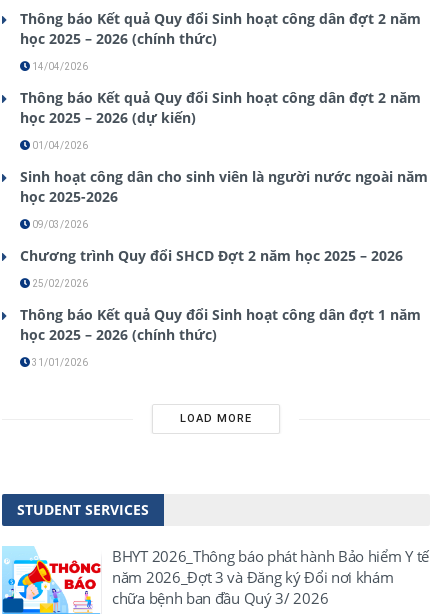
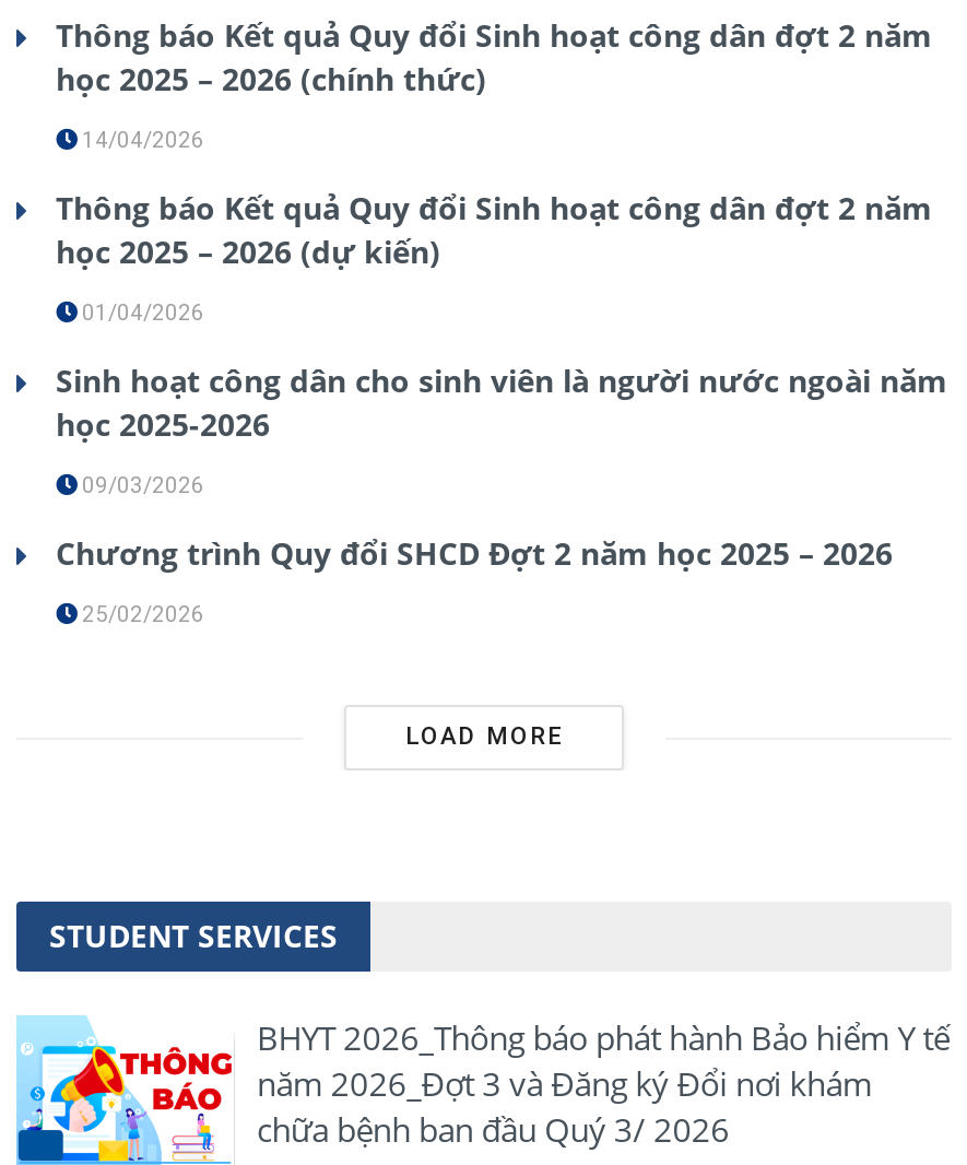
- Thông báo Kết quả Quy đổi Sinh hoạt công dân đợt 1 năm
- học 2025 – 2026 (chính thức)
- 31/01/2026
